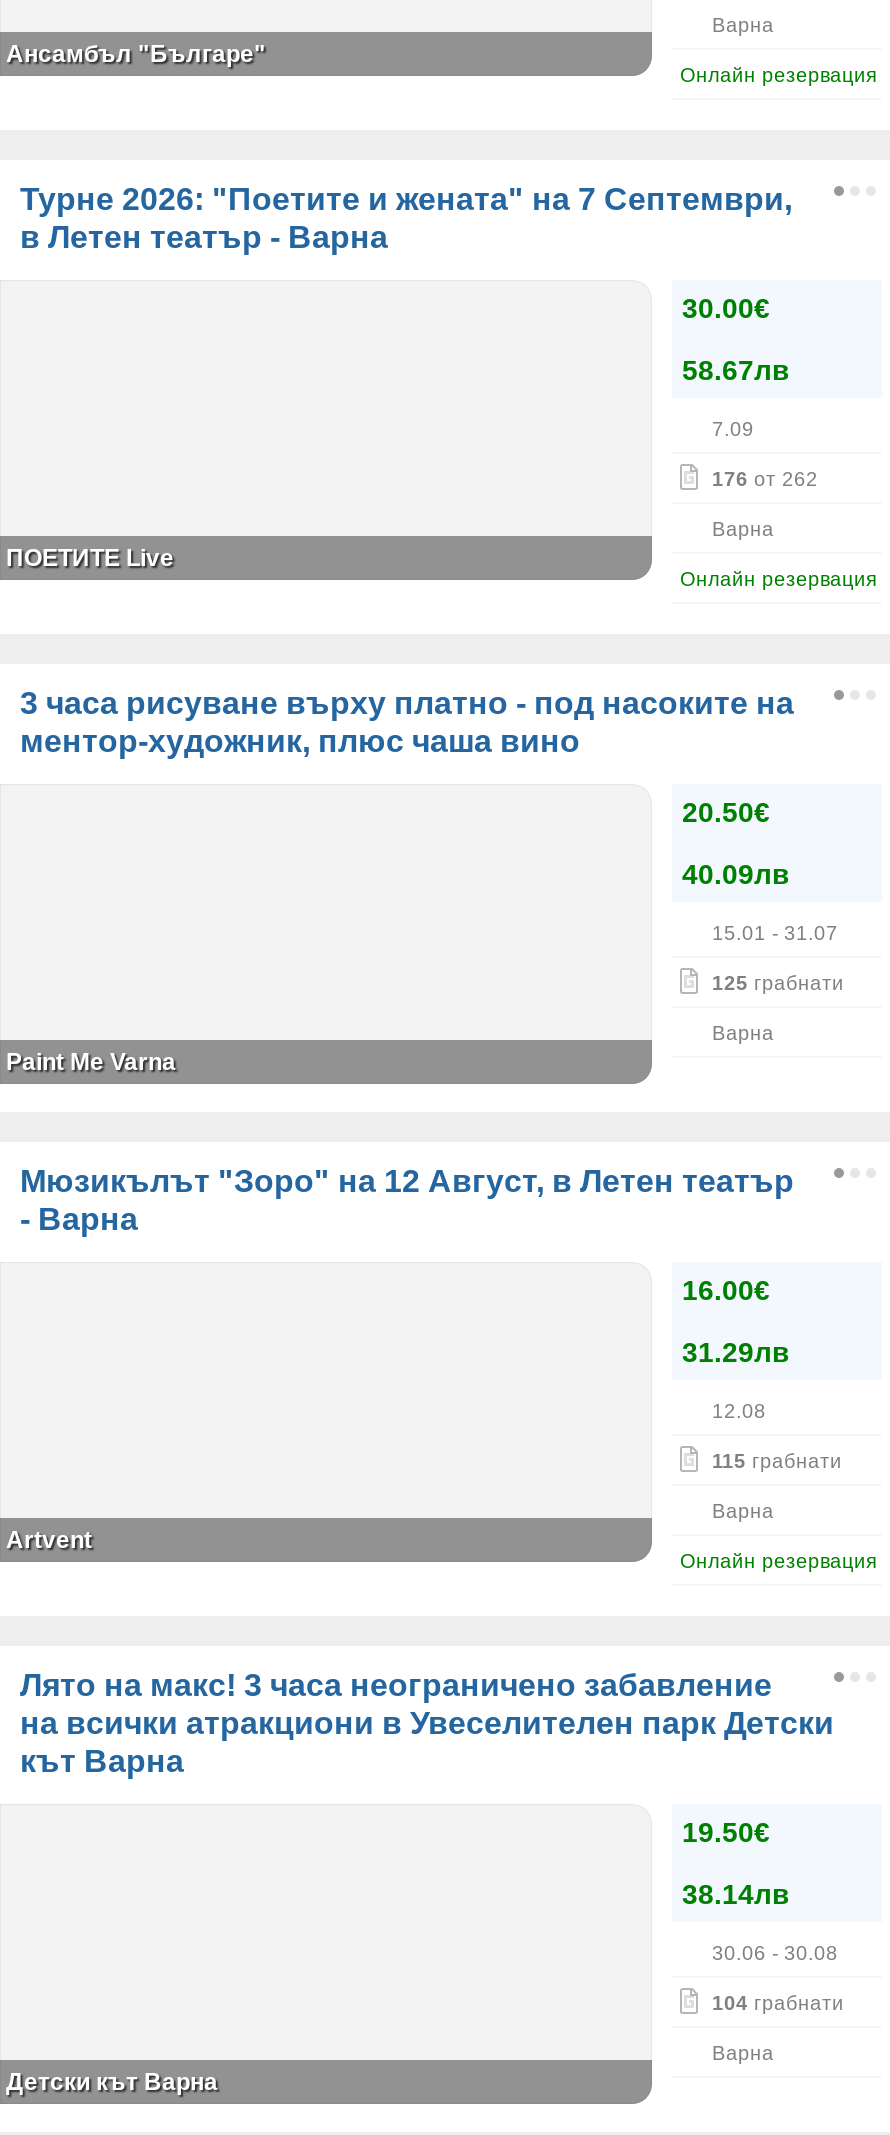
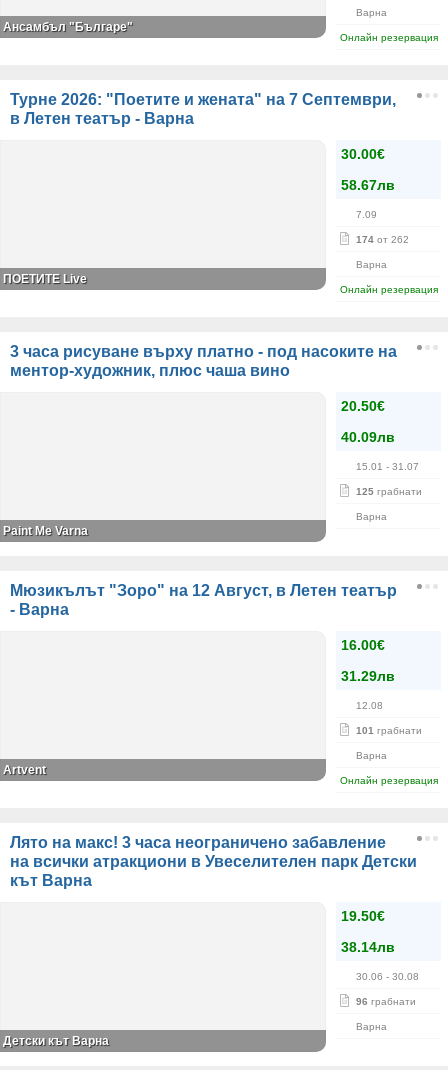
- 176 от 262
+ 174 от 262

- 115 грабнати
+ 101 грабнати

- 104 грабнати
+ 96 грабнати
